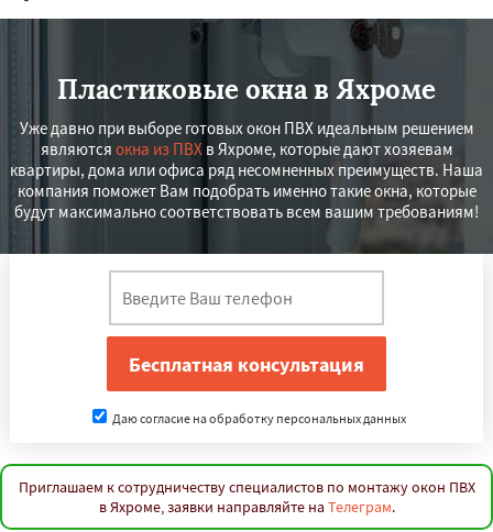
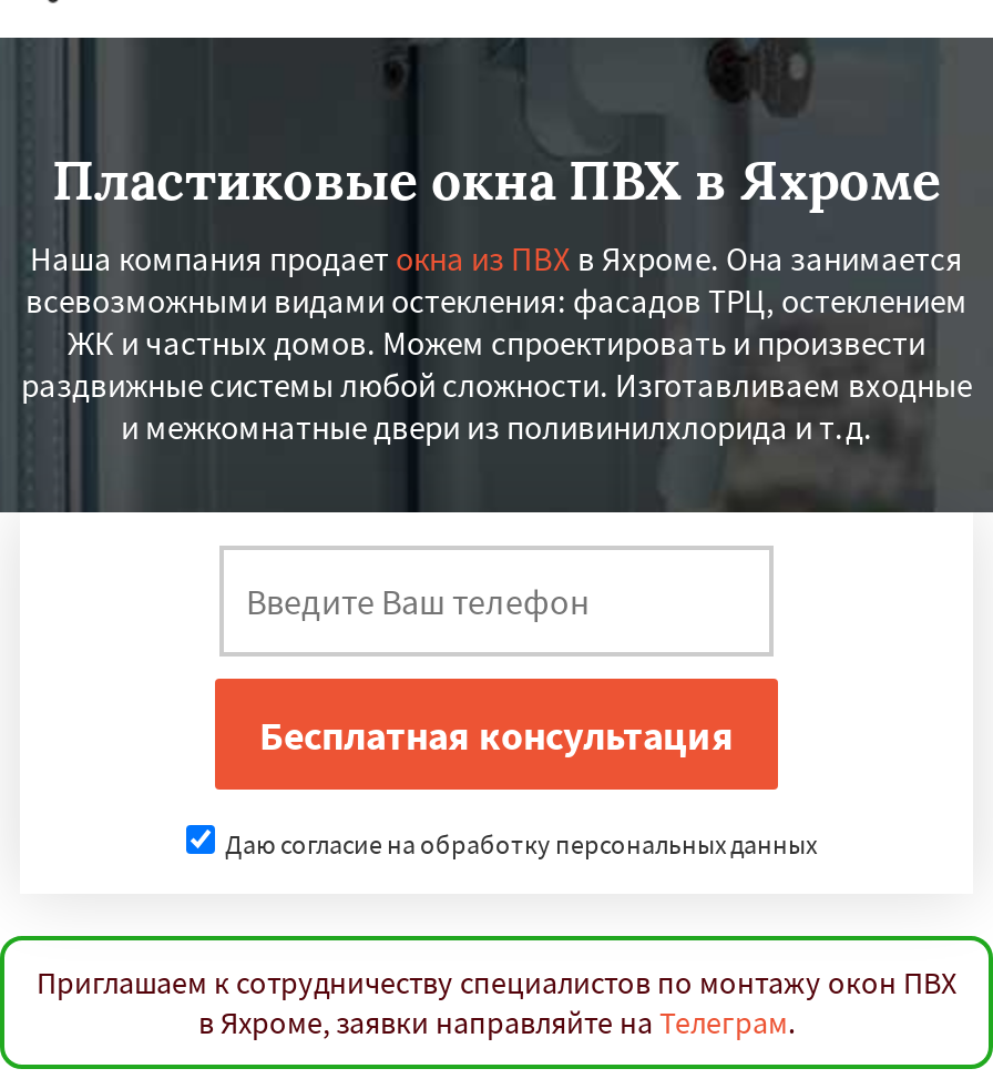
- Пластиковые окна в Яхроме
- Уже давно при выборе готовых окон ПВХ идеальным решением
- являются окна из ПВХ в Яхроме, которые дают хозяевам
- квартиры, дома или офиса ряд несомненных преимуществ. Наша
- компания поможет Вам подобрать именно такие окна, которые
- будут максимально соответствовать всем вашим требованиям!
+ Пластиковые окна ПВХ в Яхроме
+ Наша компания продает окна из ПВХ в Яхроме. Она занимается
+ всевозможными видами остекления: фасадов ТРЦ, остеклением
+ ЖК и частных домов. Можем спроектировать и произвести
+ раздвижные системы любой сложности. Изготавливаем входные
+ и межкомнатные двери из поливинилхлорида и т.д.
